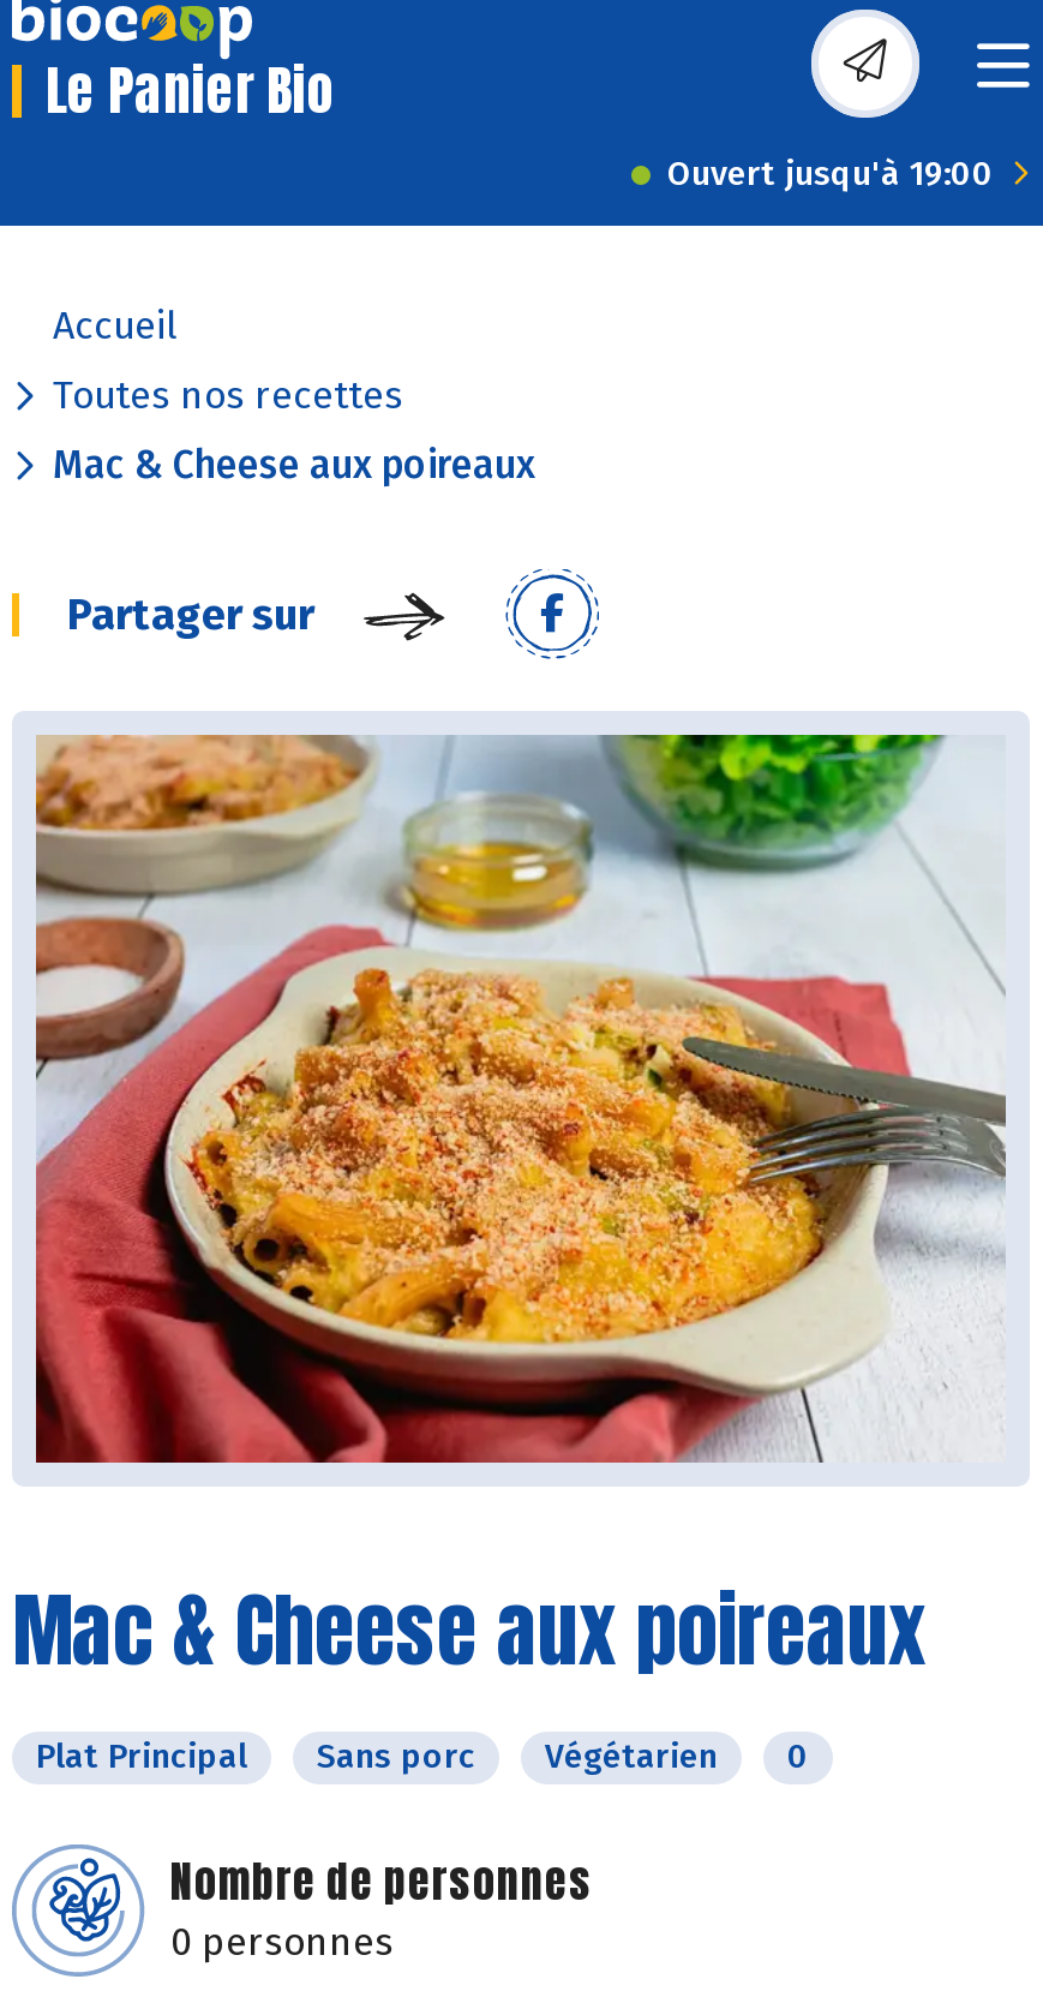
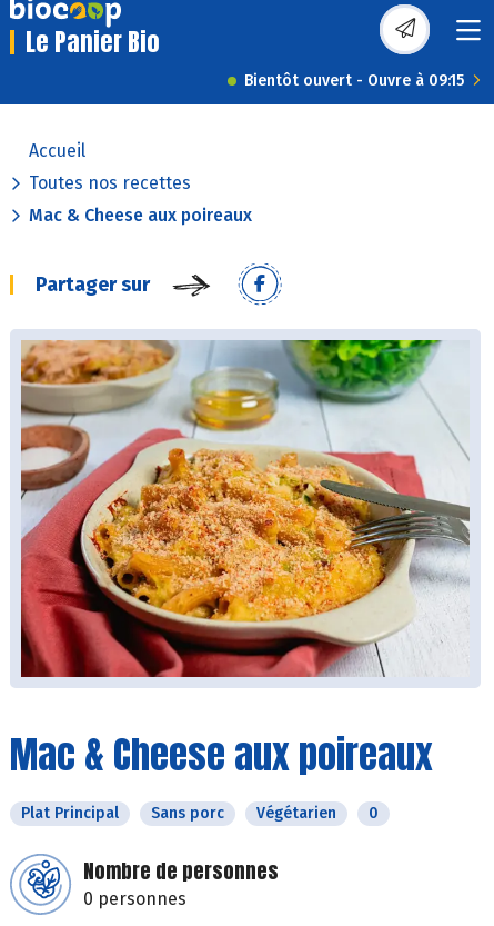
- Ouvert jusqu'à 19:00
+ Bientôt ouvert - Ouvre à 09:15
